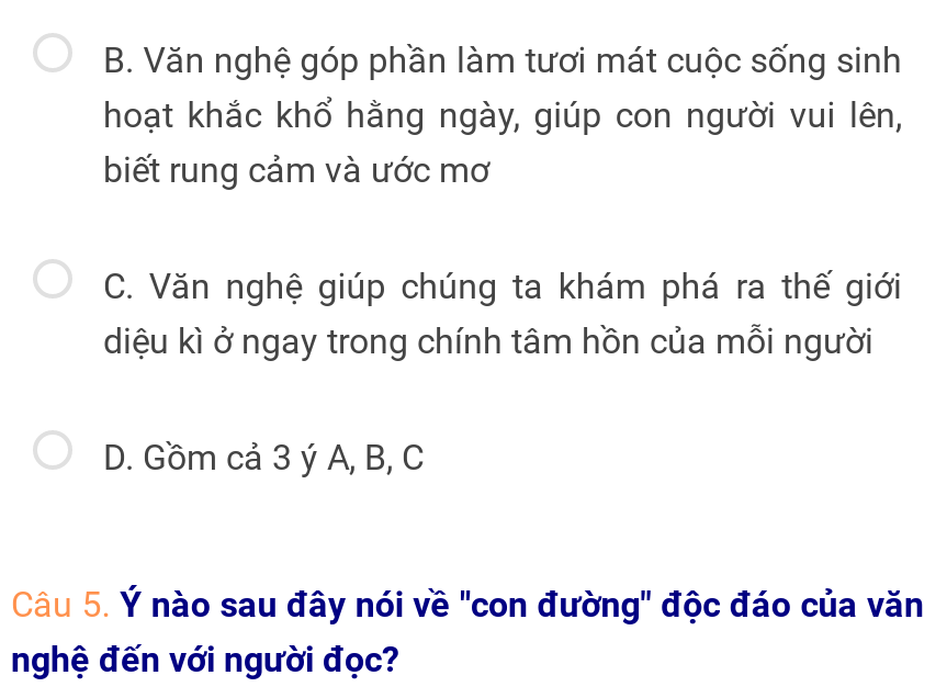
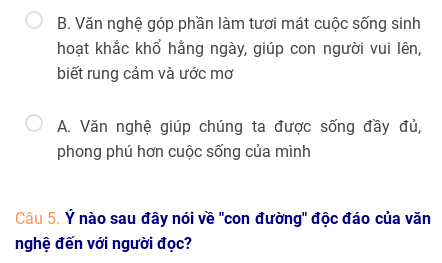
- C. Văn nghệ giúp chúng ta khám phá ra thế giới
- diệu kì ở ngay trong chính tâm hồn của mỗi người
- D. Gồm cả 3 ý A, B, C
+ A. Văn nghệ giúp chúng ta được sống đầy đủ,
+ phong phú hơn cuộc sống của mình
